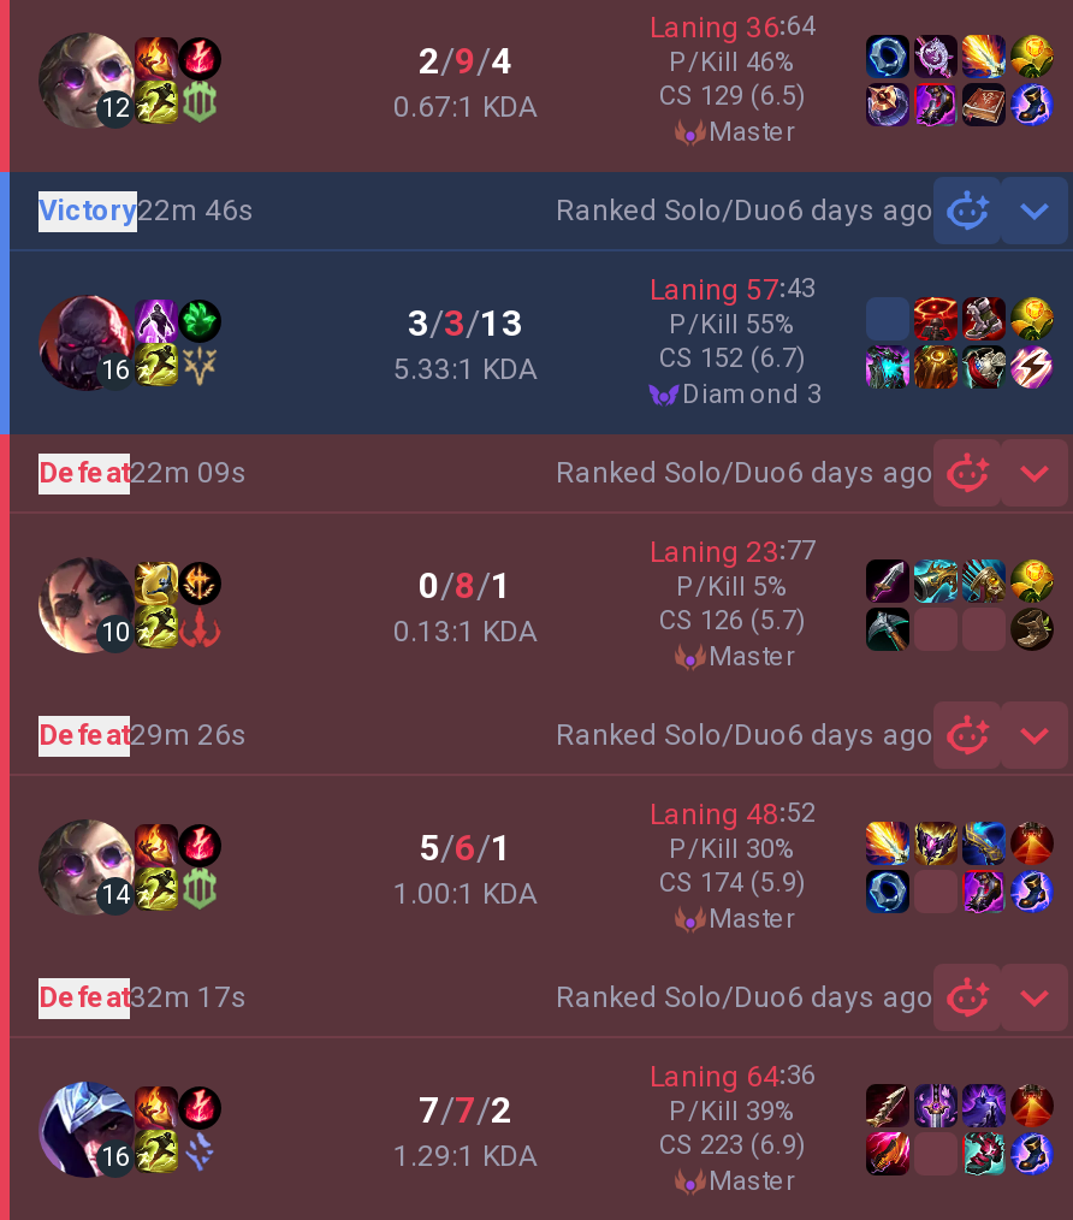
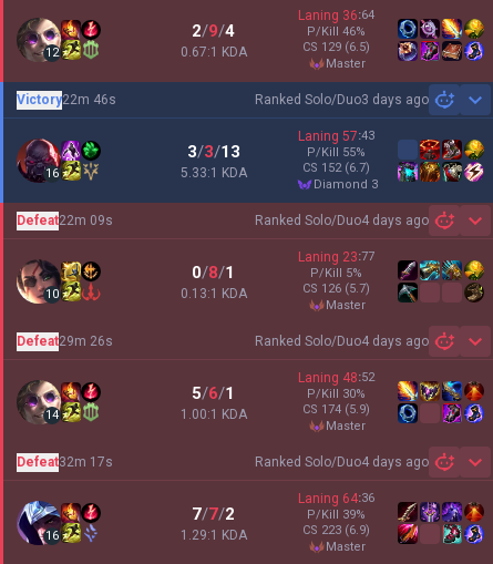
- Ranked Solo/Duo6 days ago
+ Ranked Solo/Duo3 days ago

- Ranked Solo/Duo6 days ago
+ Ranked Solo/Duo4 days ago

- Ranked Solo/Duo6 days ago
+ Ranked Solo/Duo4 days ago

- Ranked Solo/Duo6 days ago
+ Ranked Solo/Duo4 days ago
